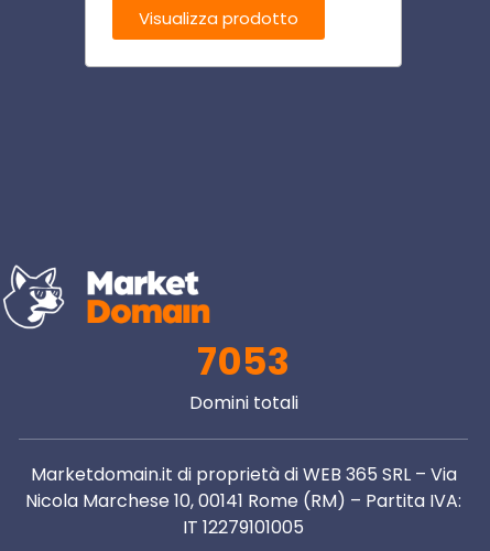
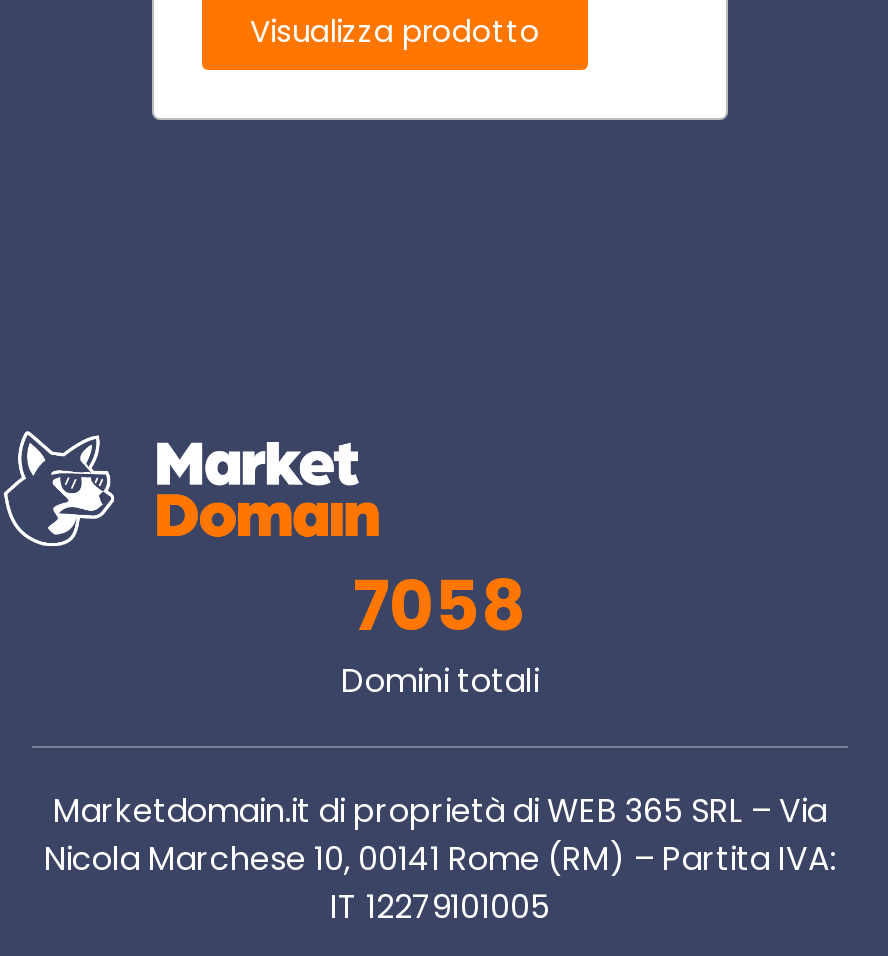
- 7053
+ 7058
